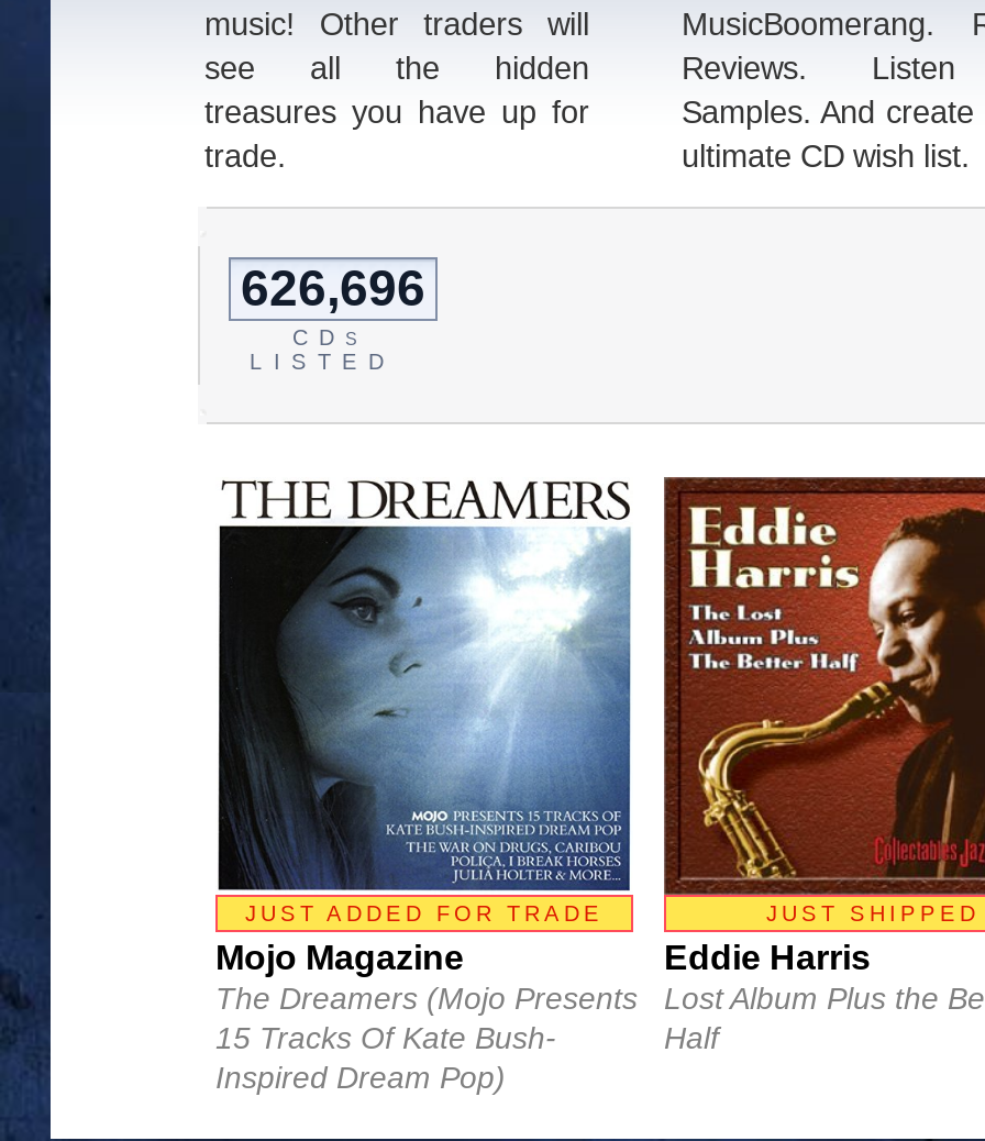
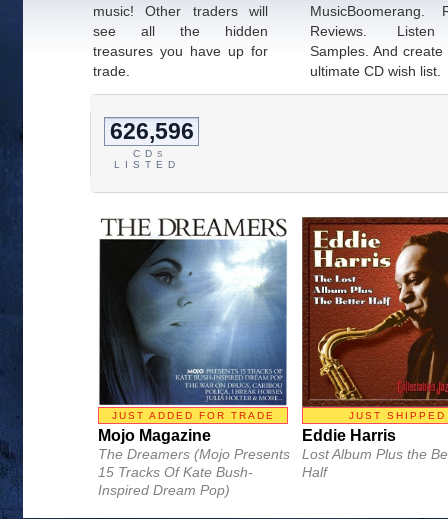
- 626,696
+ 626,596
